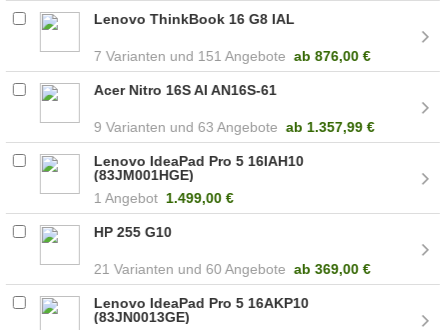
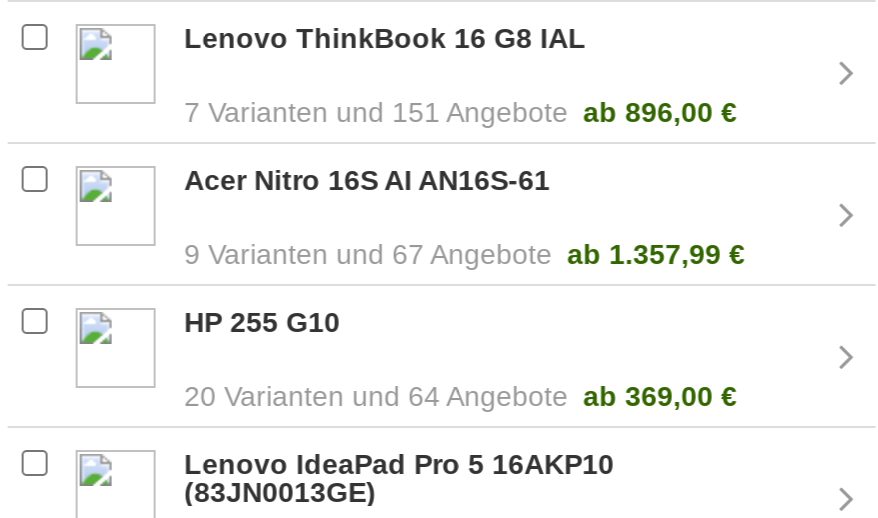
- 151 Angebote ab 876,00 €
+ 151 Angebote ab 896,00 €

- 63 Angebote ab 1.357,99 €
- Lenovo IdeaPad Pro 5 16IAH10
- (83JM001HGE)
- 1 Angebot 1.499,00 €
+ 67 Angebote ab 1.357,99 €

- 21
+ 20

- 60 Angebote ab 369,00 €
+ 64 Angebote ab 369,00 €
